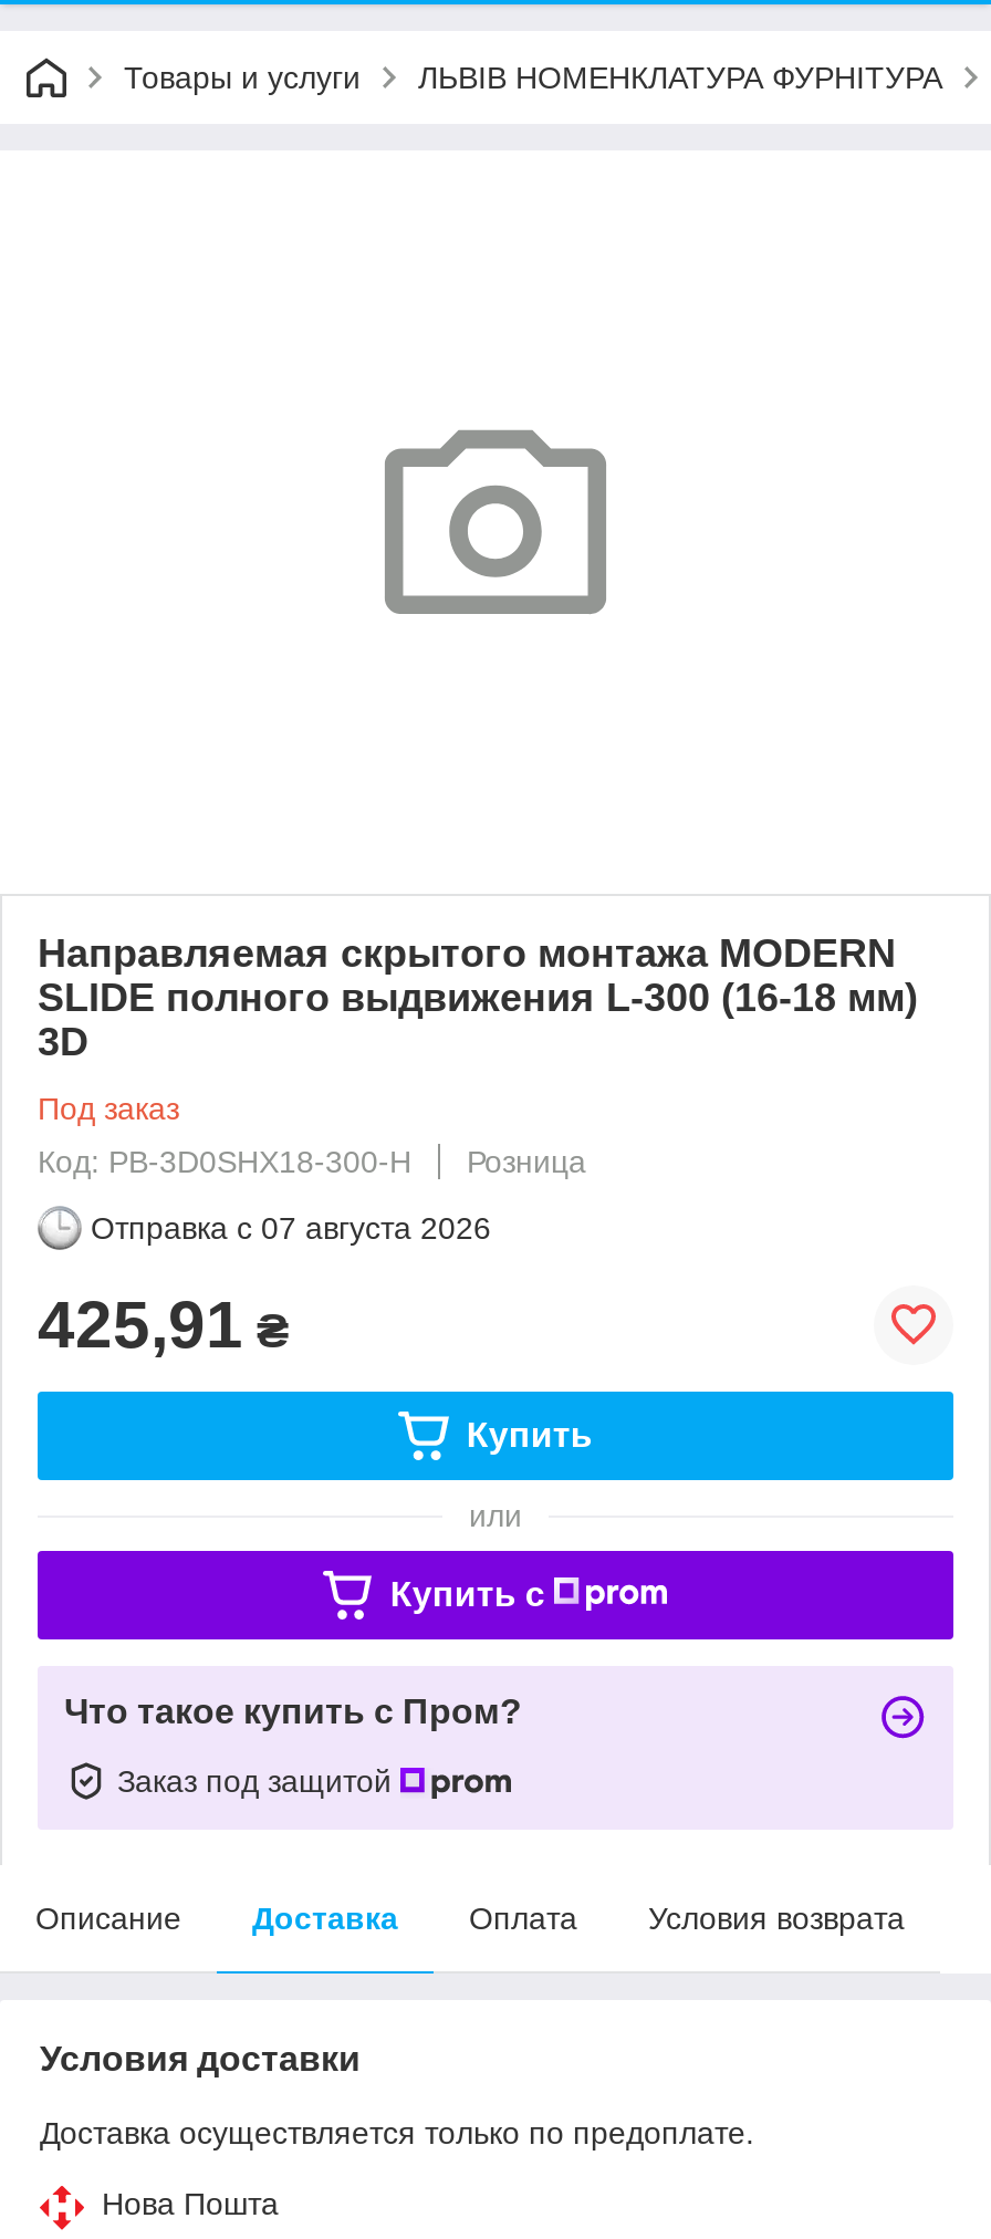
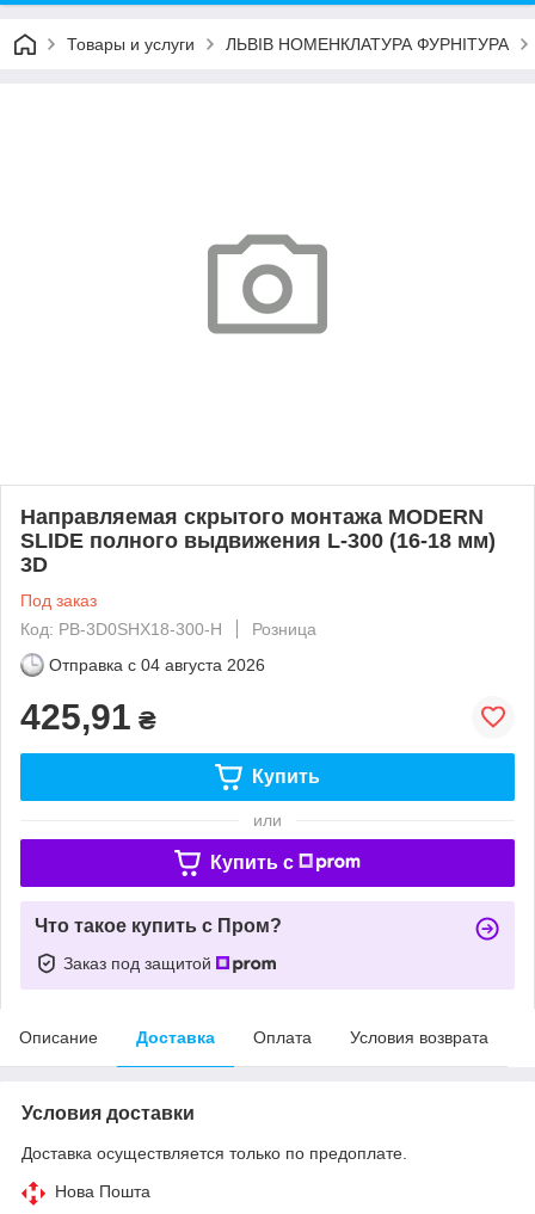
- Отправка с 07 августа 2026
+ Отправка с 04 августа 2026
